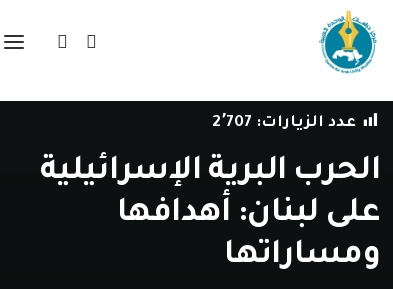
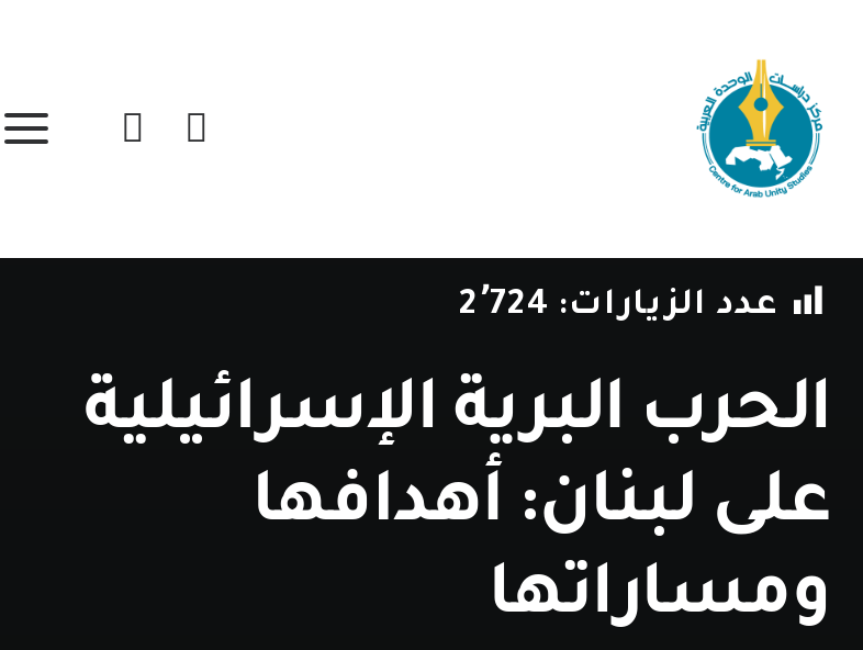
- عدد الزيارات: 2٬707
+ عدد الزيارات: 2٬724
